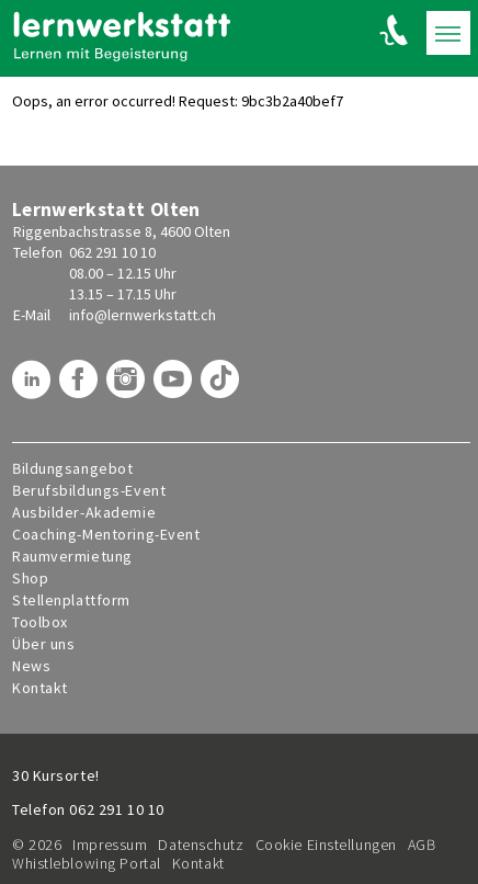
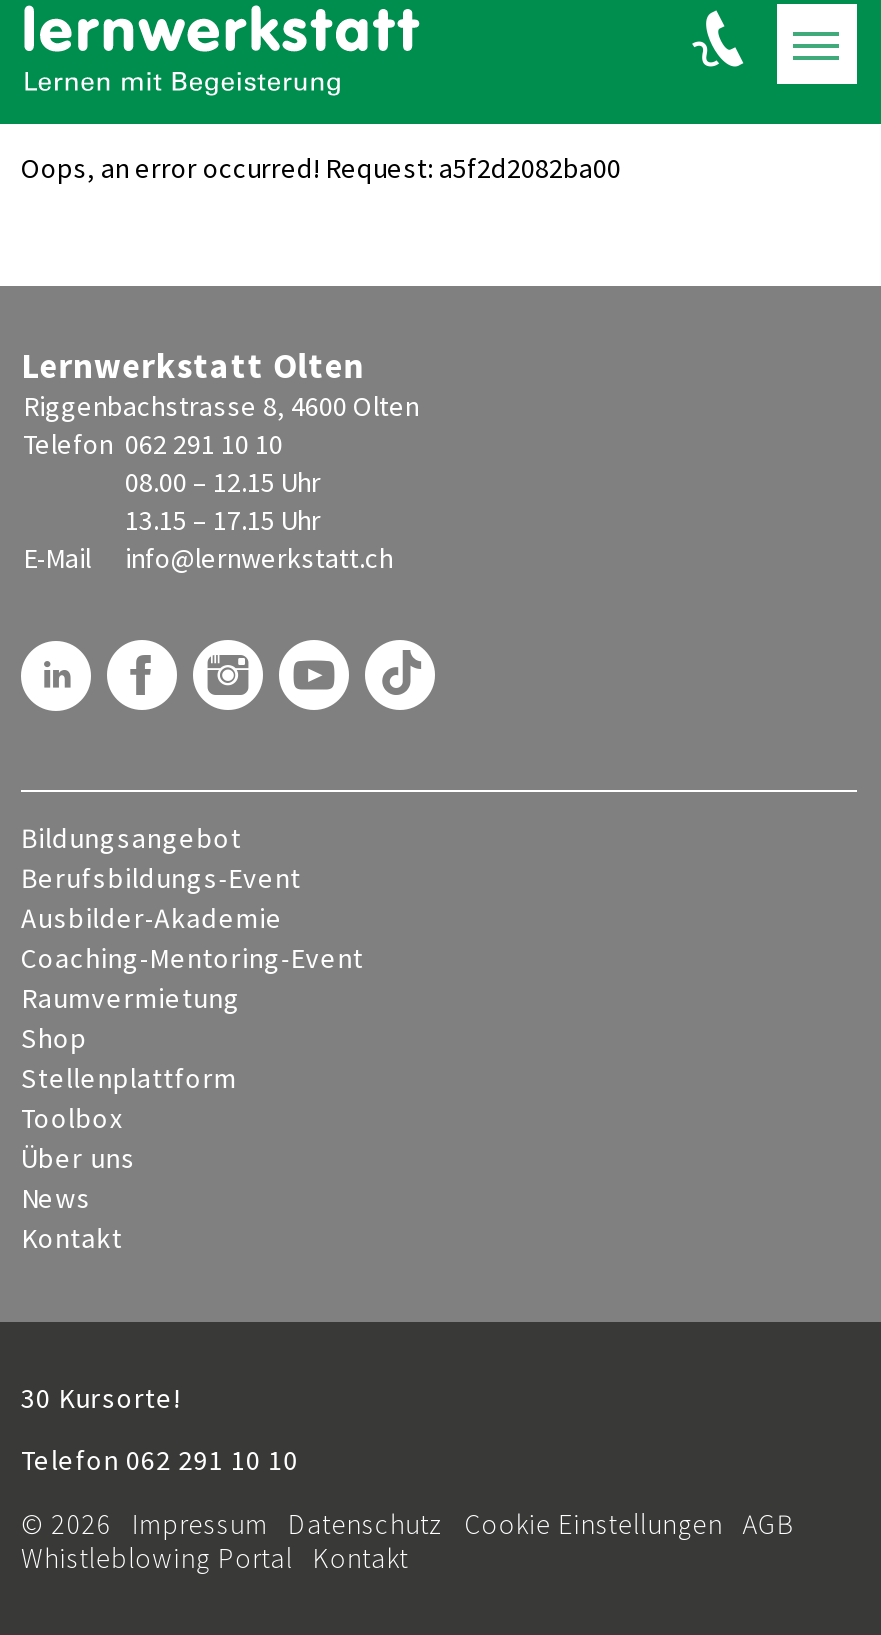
- Oops, an error occurred! Request: 9bc3b2a40bef7
+ Oops, an error occurred! Request: a5f2d2082ba00
